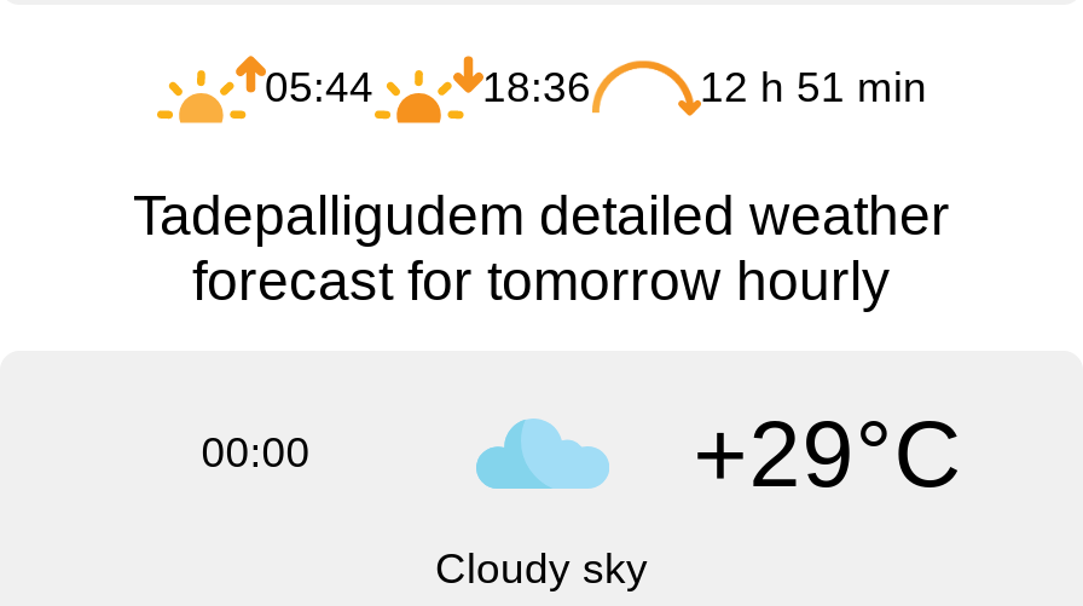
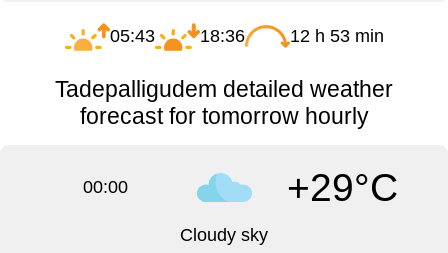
- 05:44
+ 05:43

- 12 h 51 min
+ 12 h 53 min
